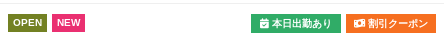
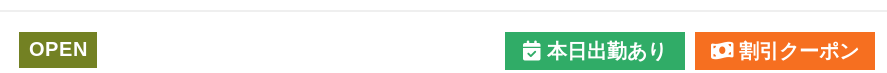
- NEW
